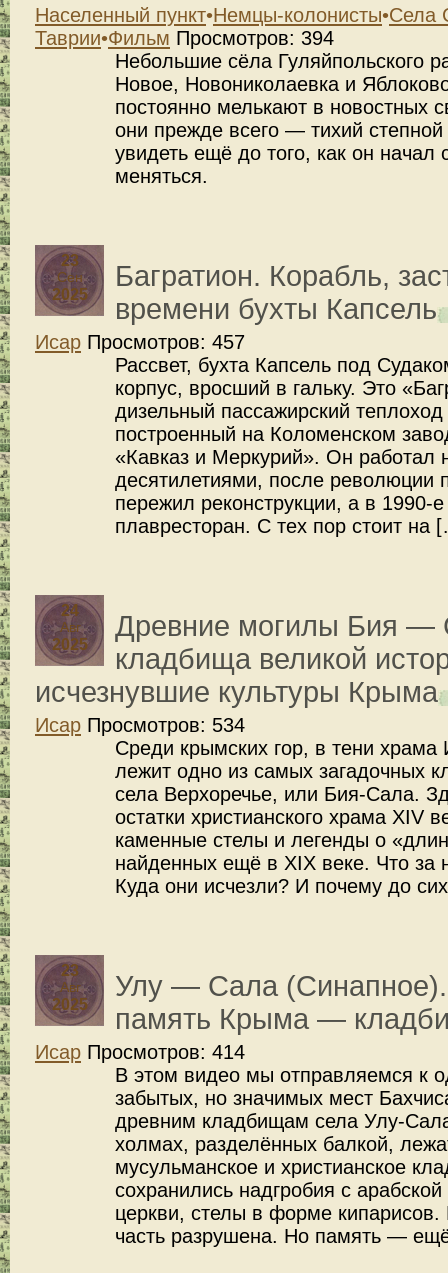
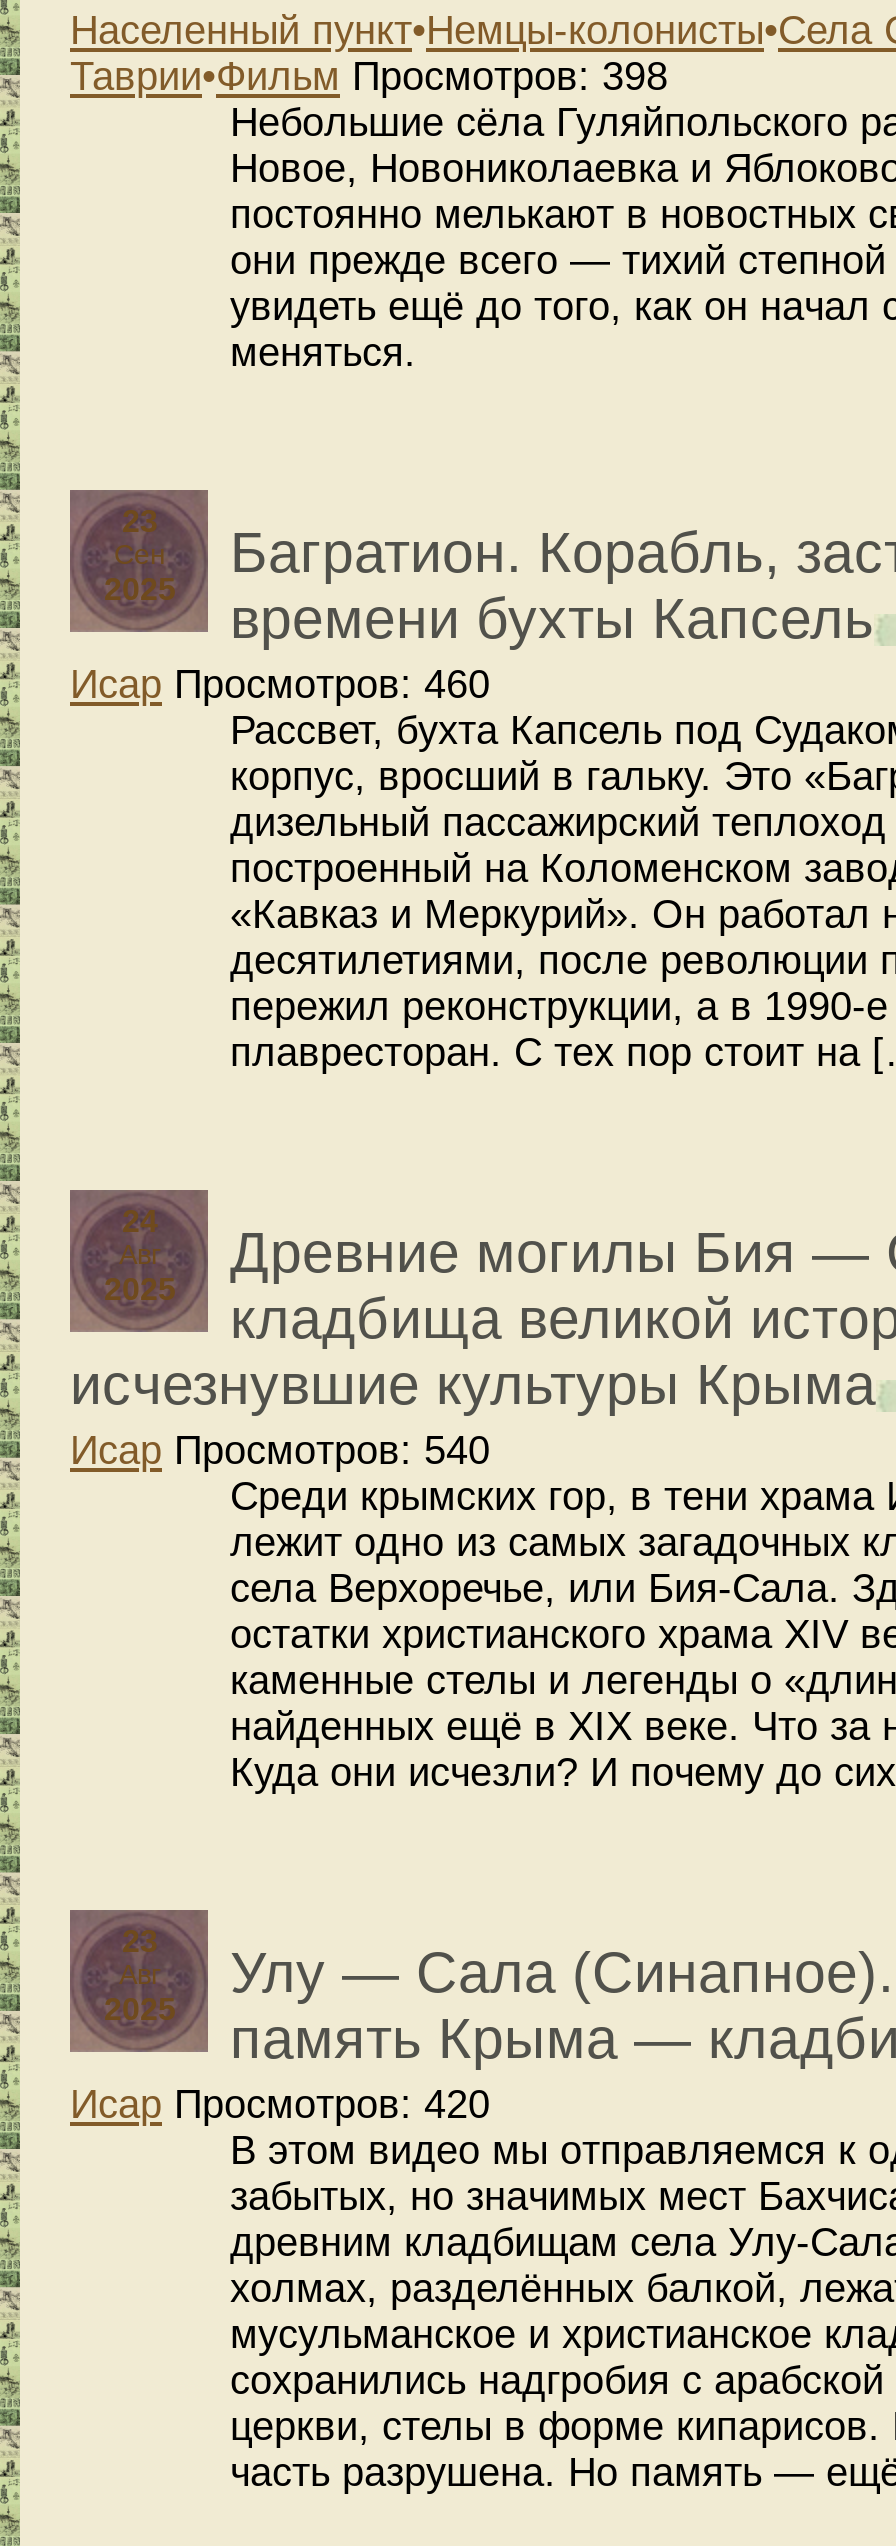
- Таврии•Фильм Просмотров: 394
+ Таврии•Фильм Просмотров: 398

- Исар Просмотров: 457
+ Исар Просмотров: 460

- Исар Просмотров: 534
+ Исар Просмотров: 540

- Исар Просмотров: 414
+ Исар Просмотров: 420
